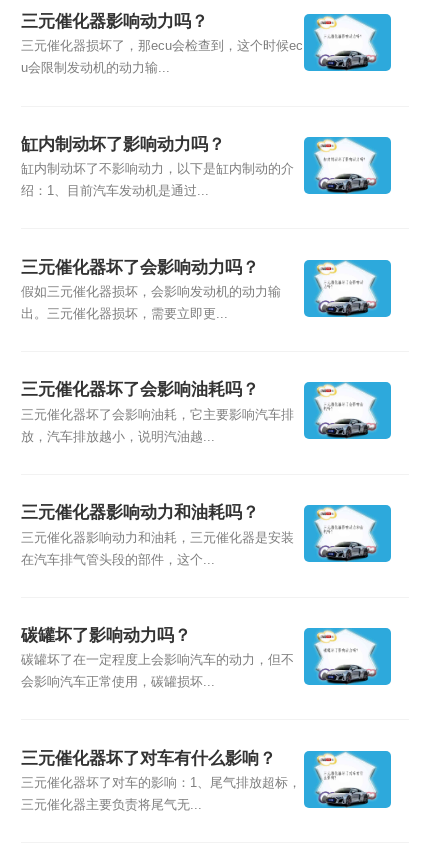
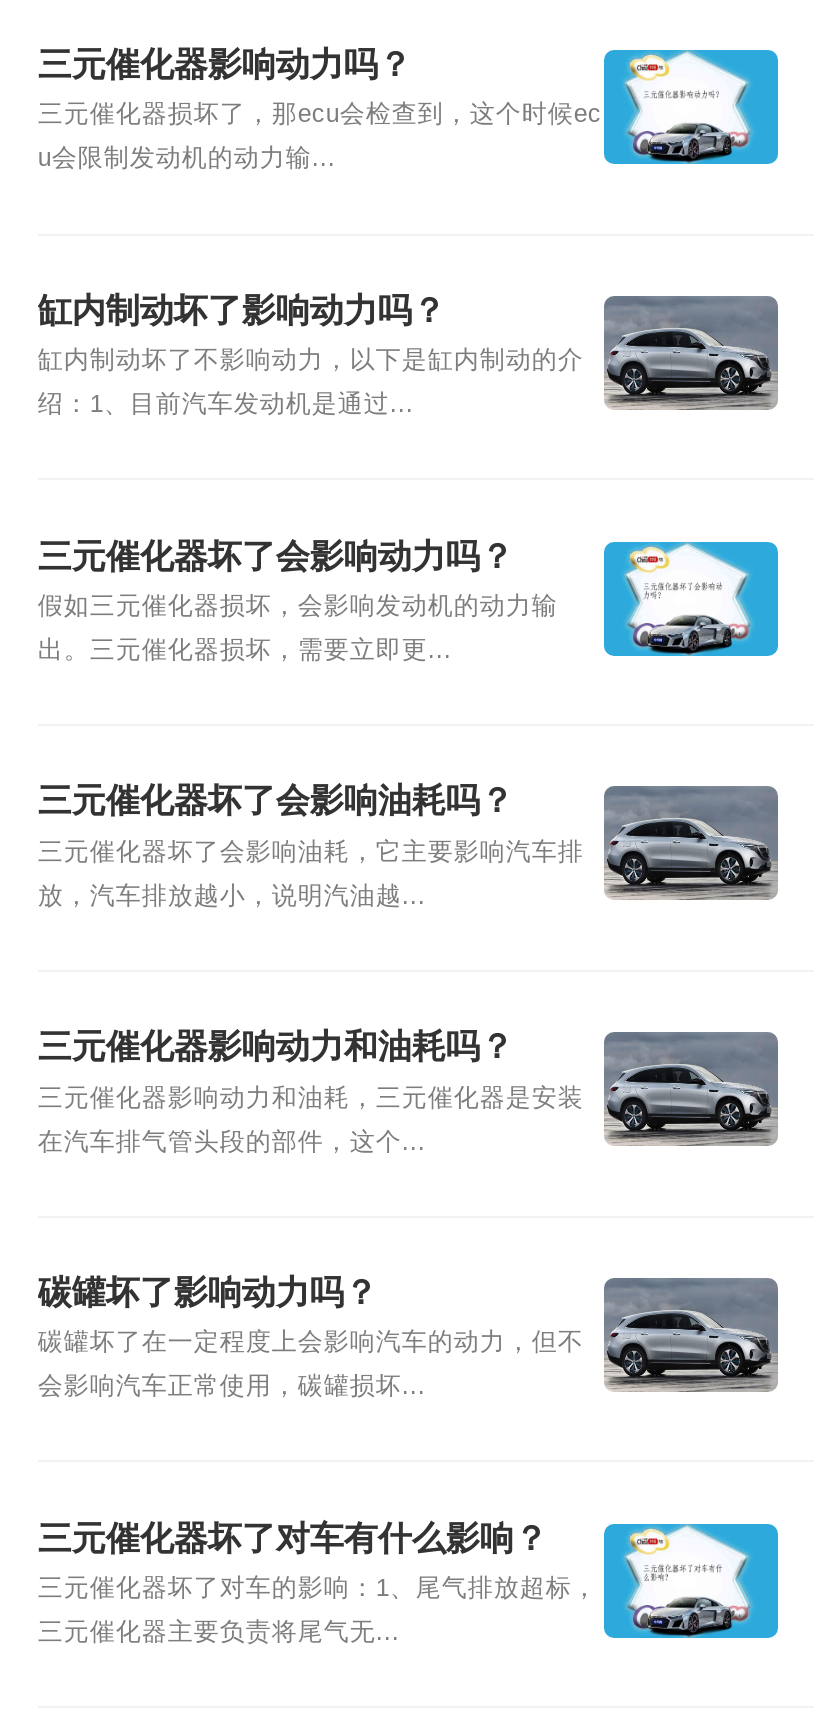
- [image]
+ [image]

- [image]
+ [image]

- [image]
+ [image]

- [image]
+ [image]
